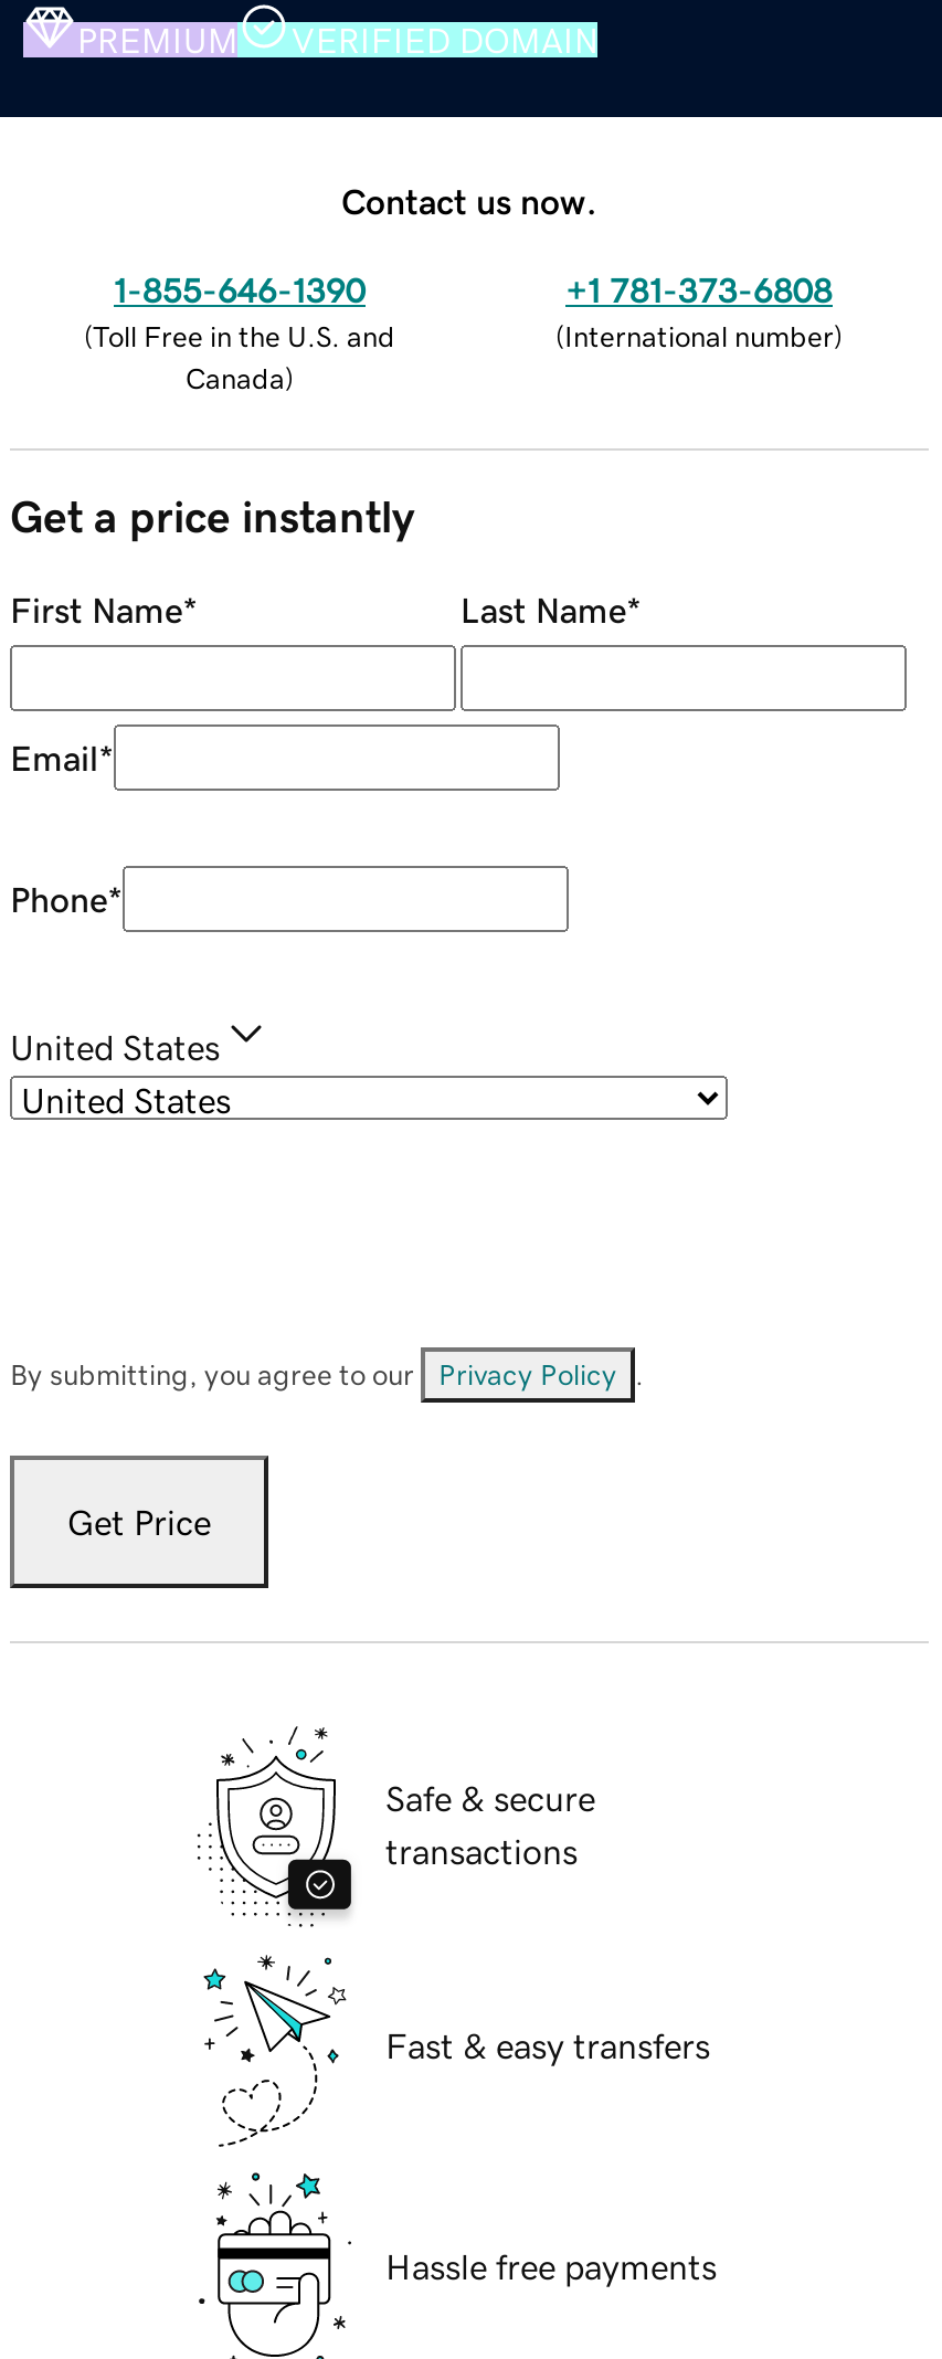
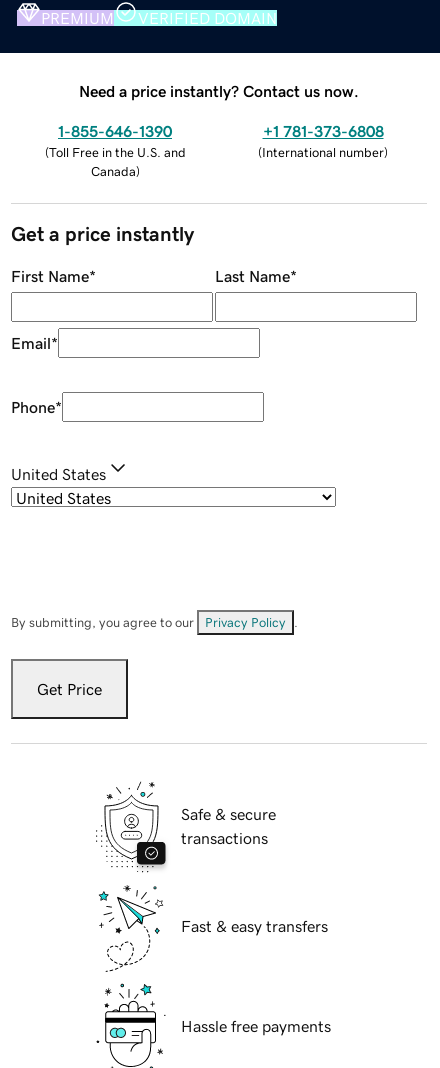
- Contact us now.
+ Need a price instantly? Contact us now.
